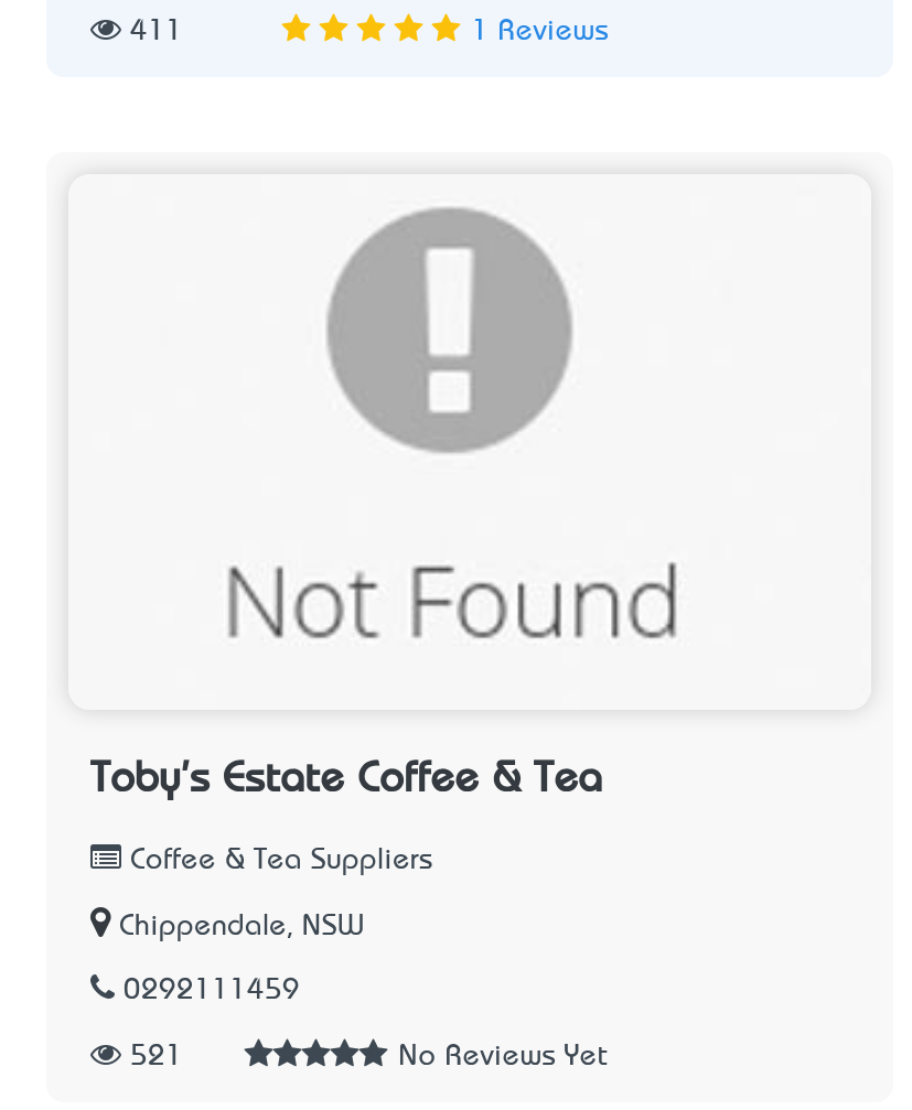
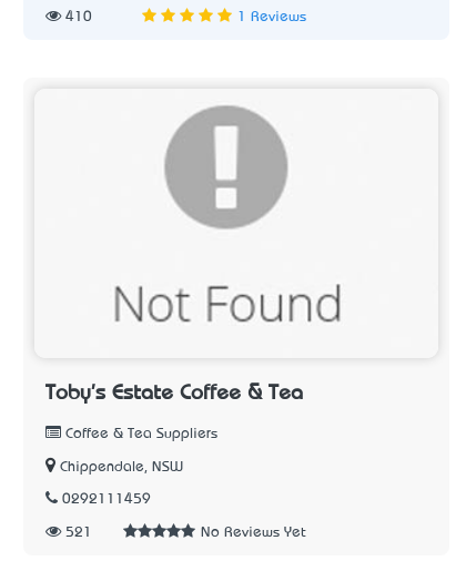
- 411
+ 410
